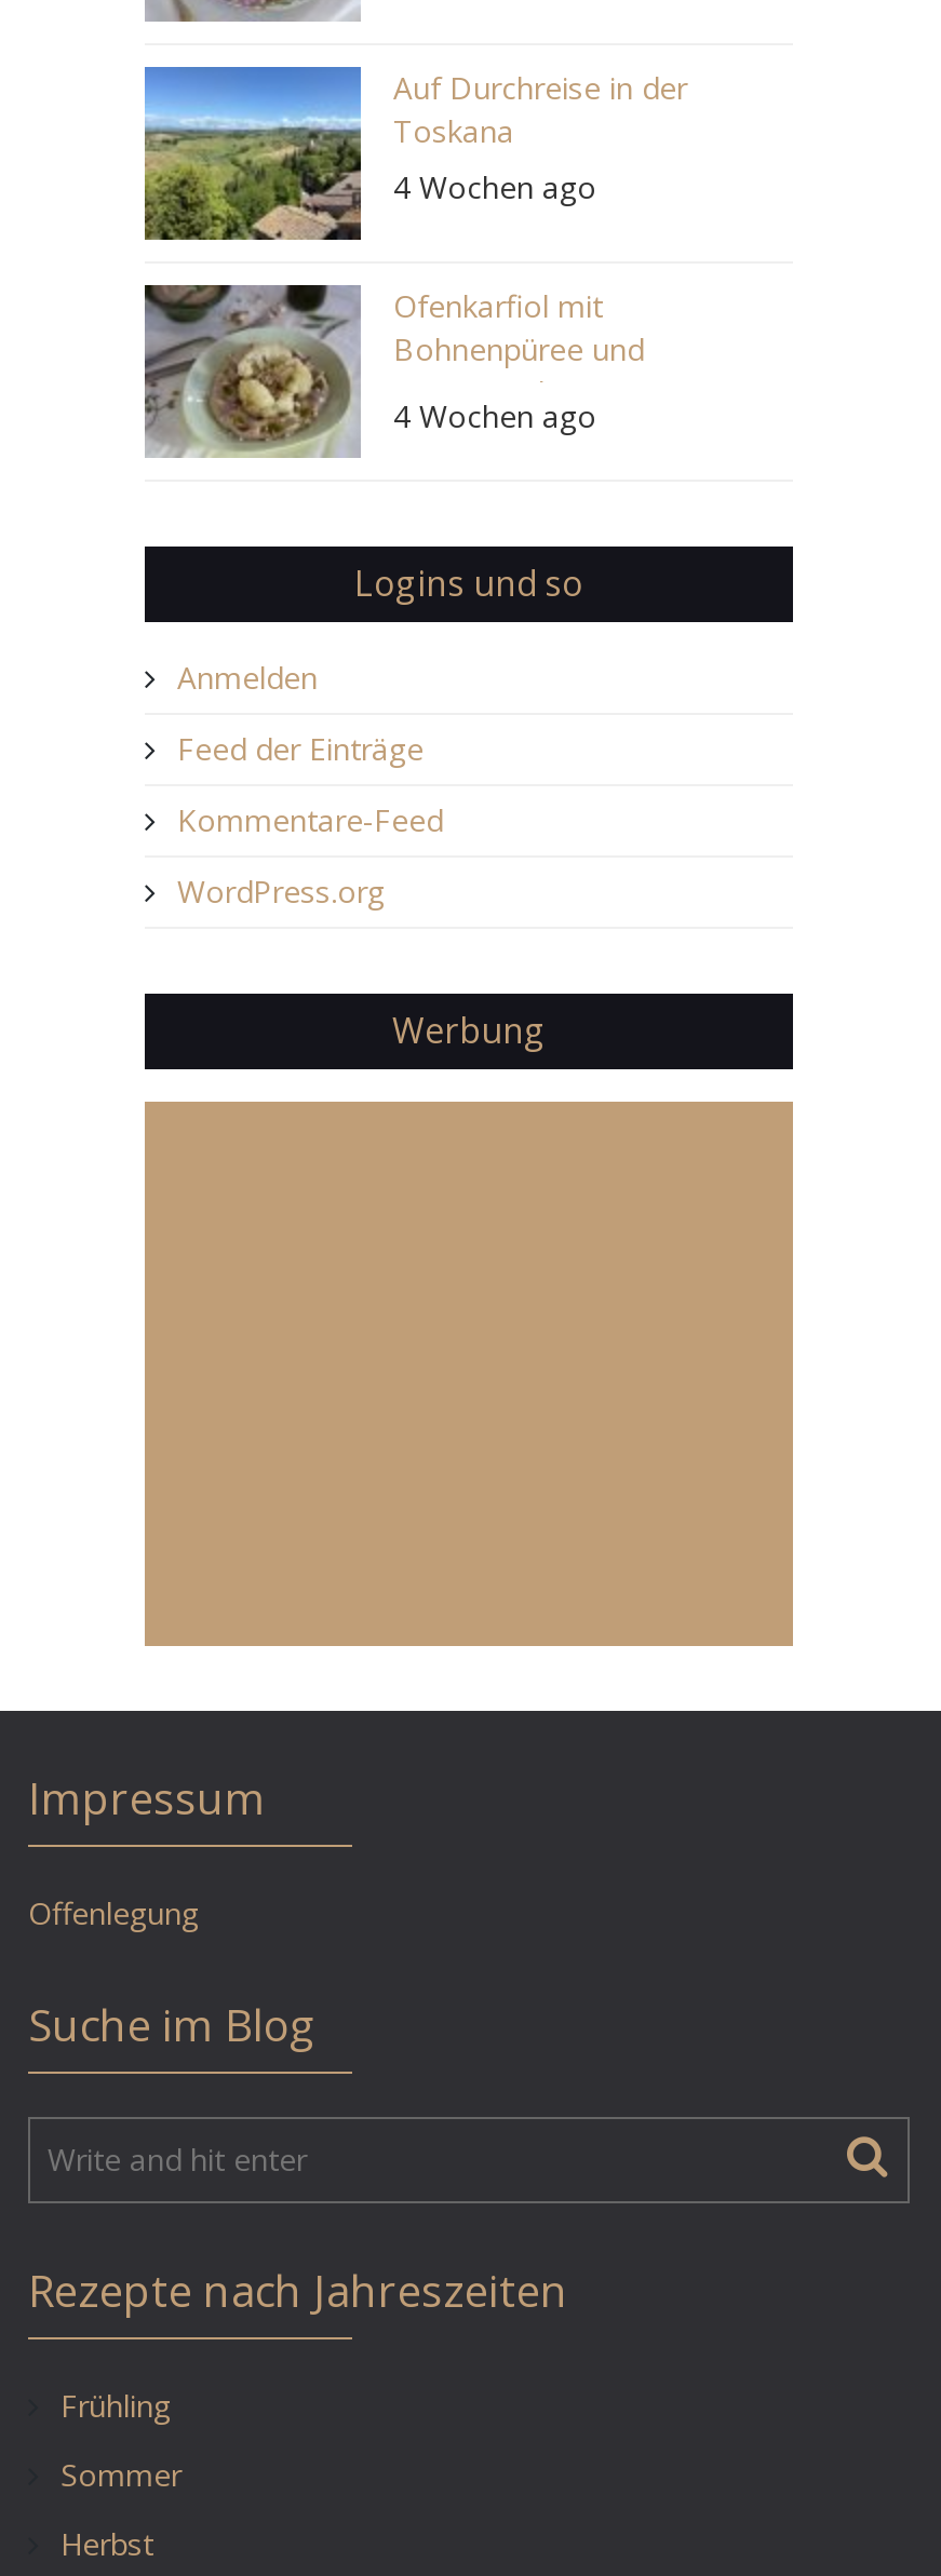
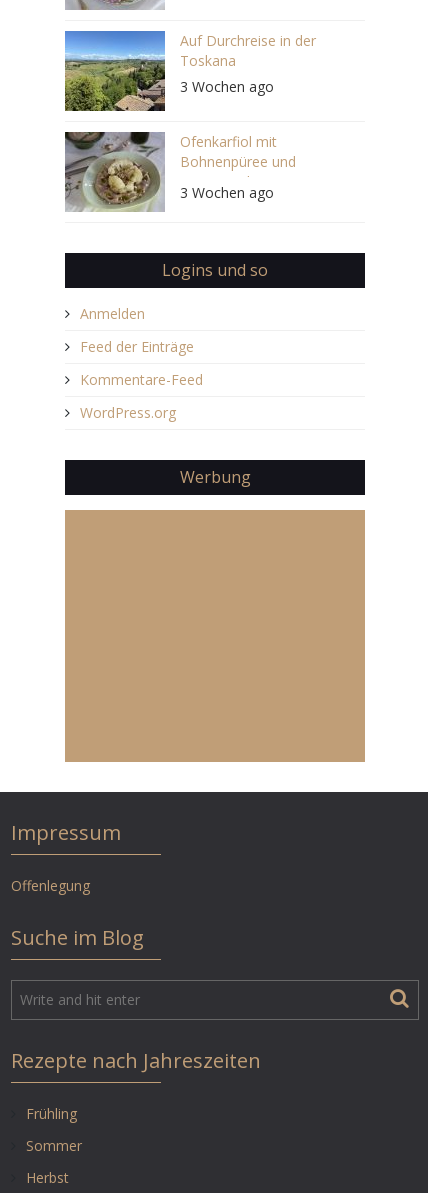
- 4 Wochen ago
+ 3 Wochen ago

- 4 Wochen ago
+ 3 Wochen ago
